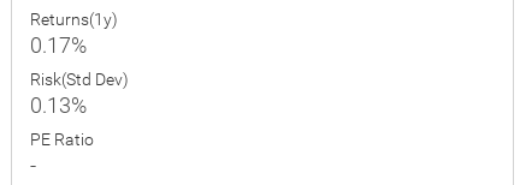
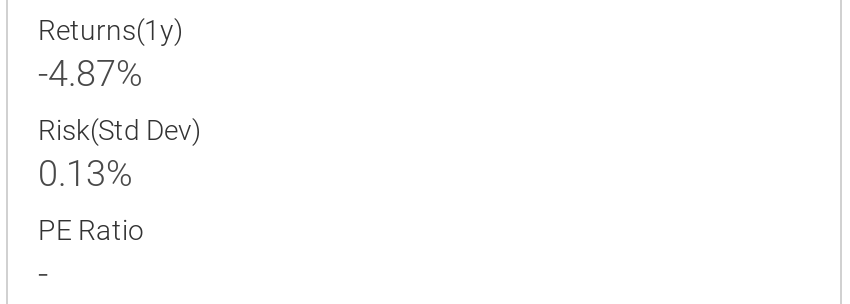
- 0.17%
+ -4.87%
